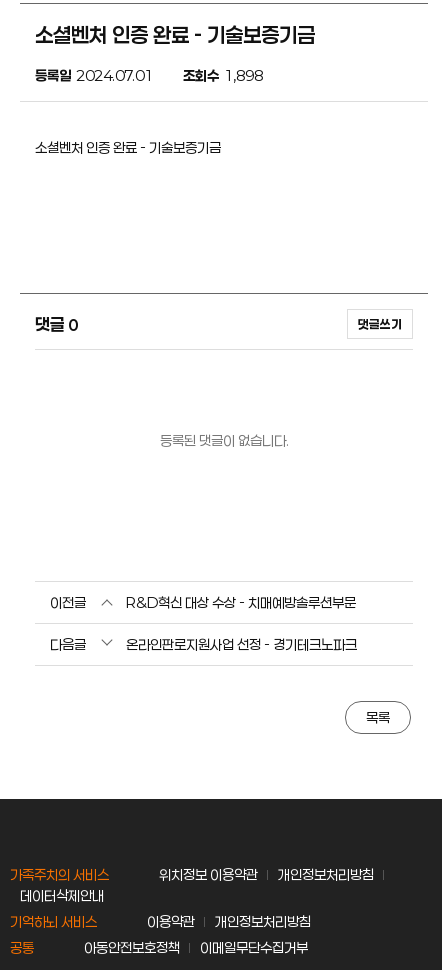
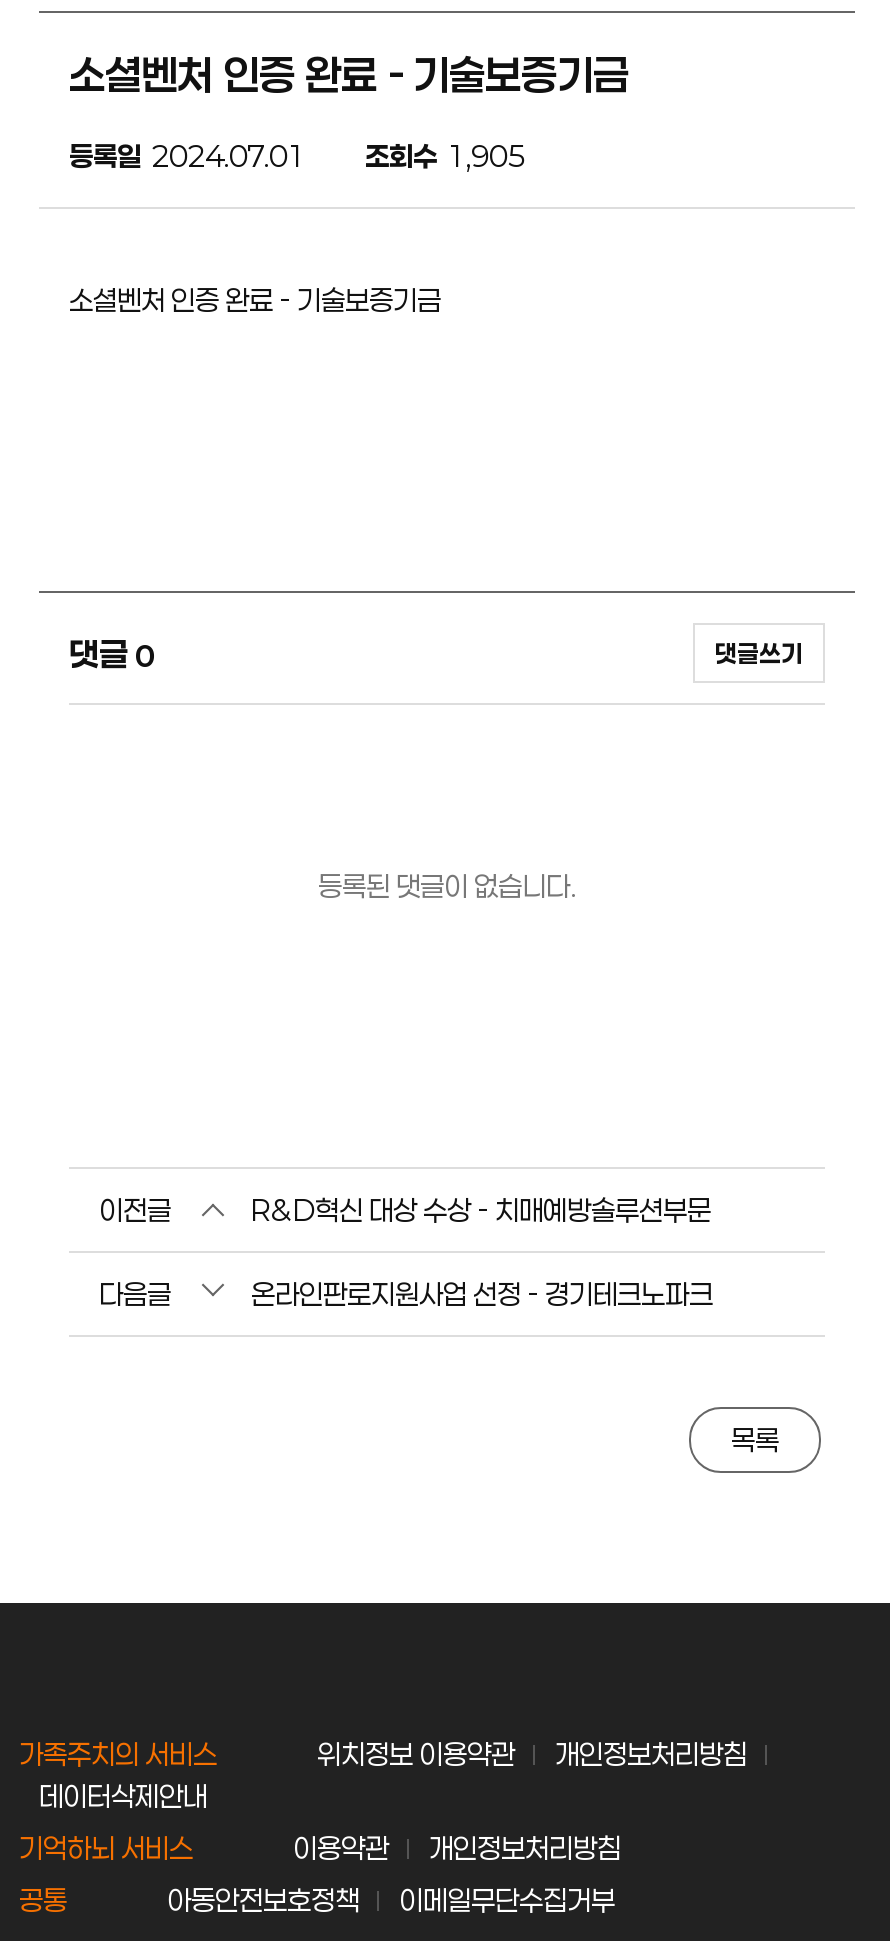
- 등록일 2024.07.01 조회수 1,898
+ 등록일 2024.07.01 조회수 1,905
